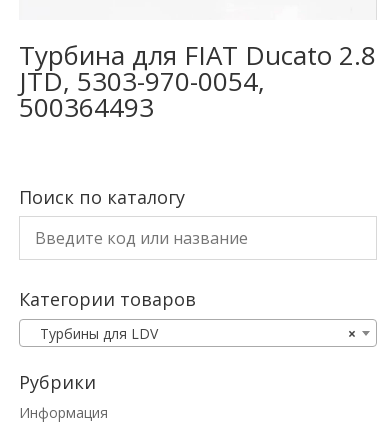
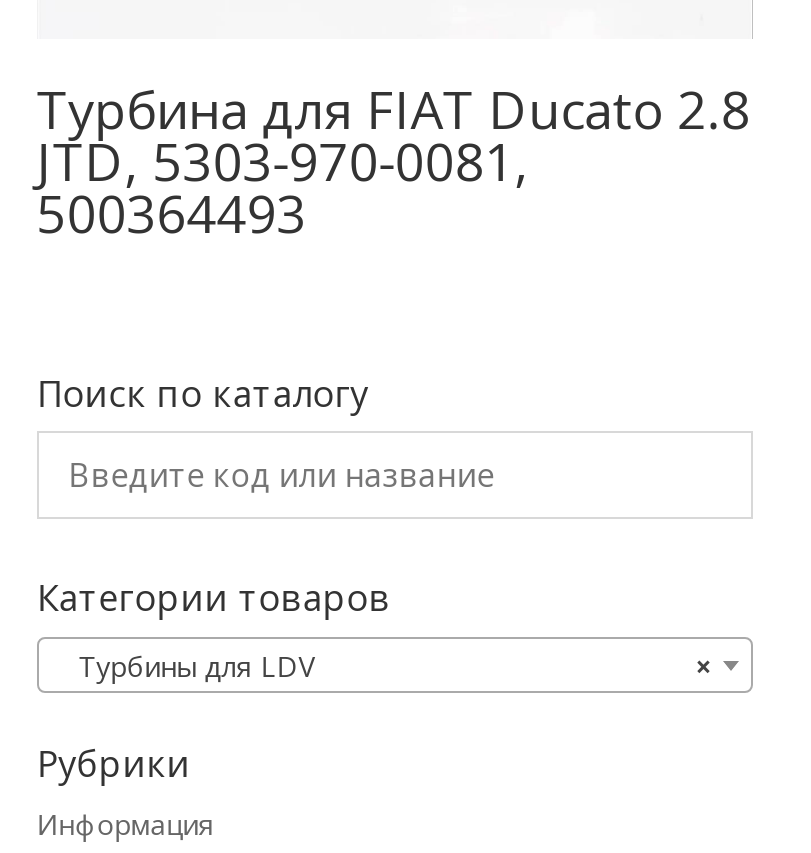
- JTD, 5303-970-0054,
+ JTD, 5303-970-0081,
